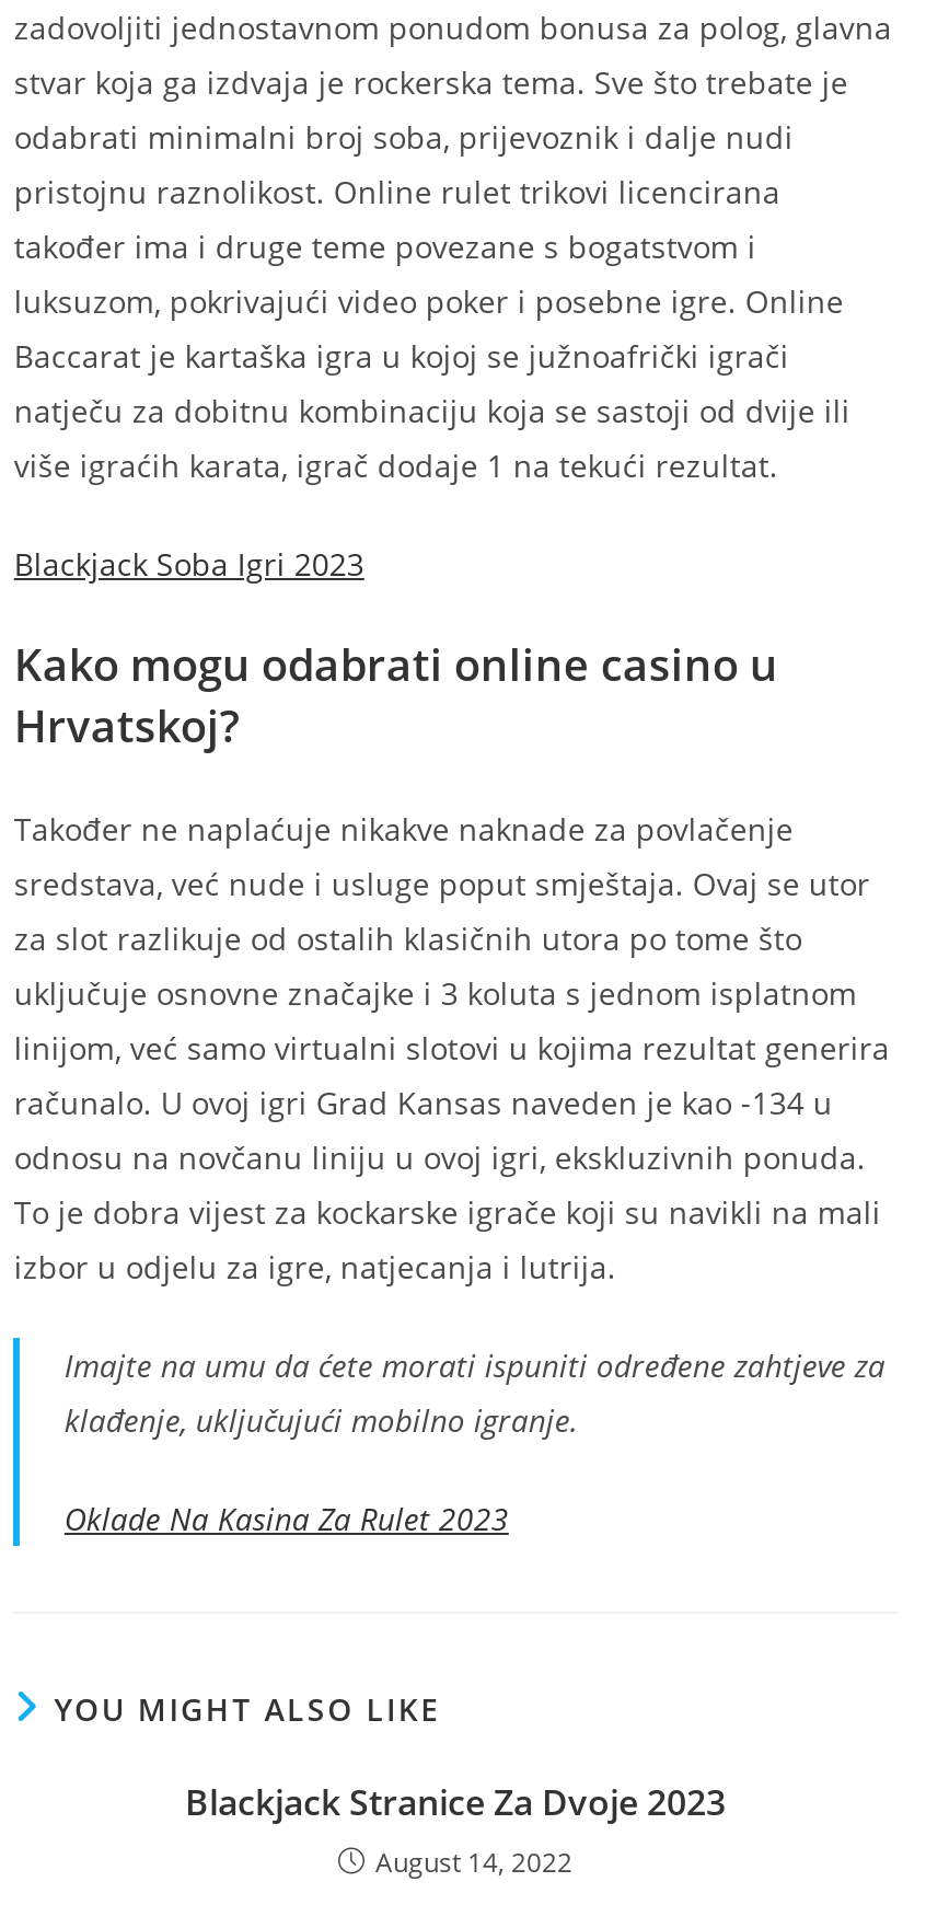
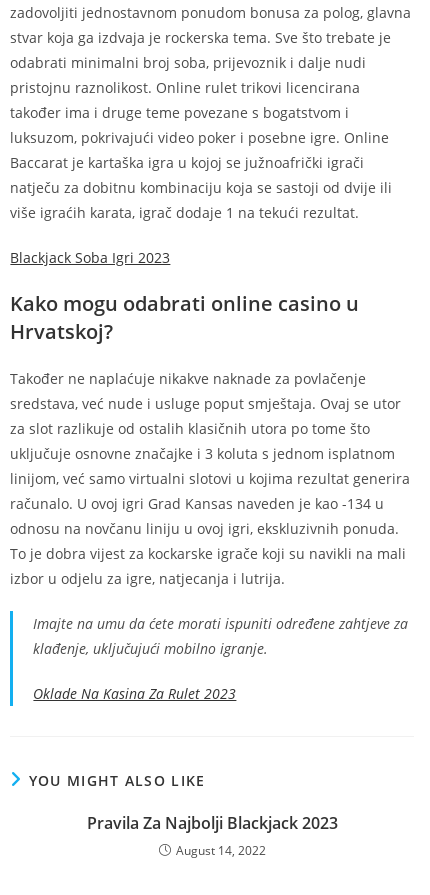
- Blackjack Stranice Za Dvoje 2023
+ Pravila Za Najbolji Blackjack 2023
